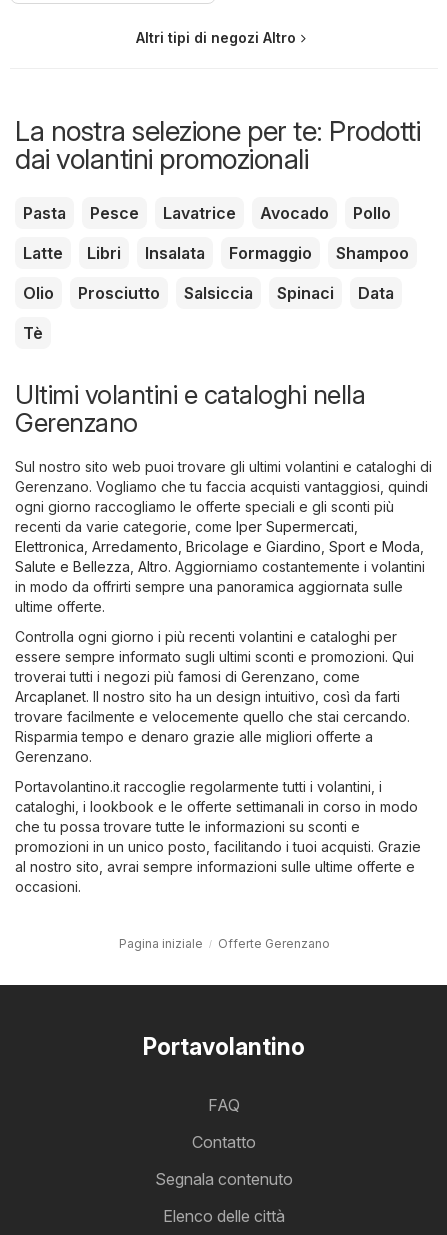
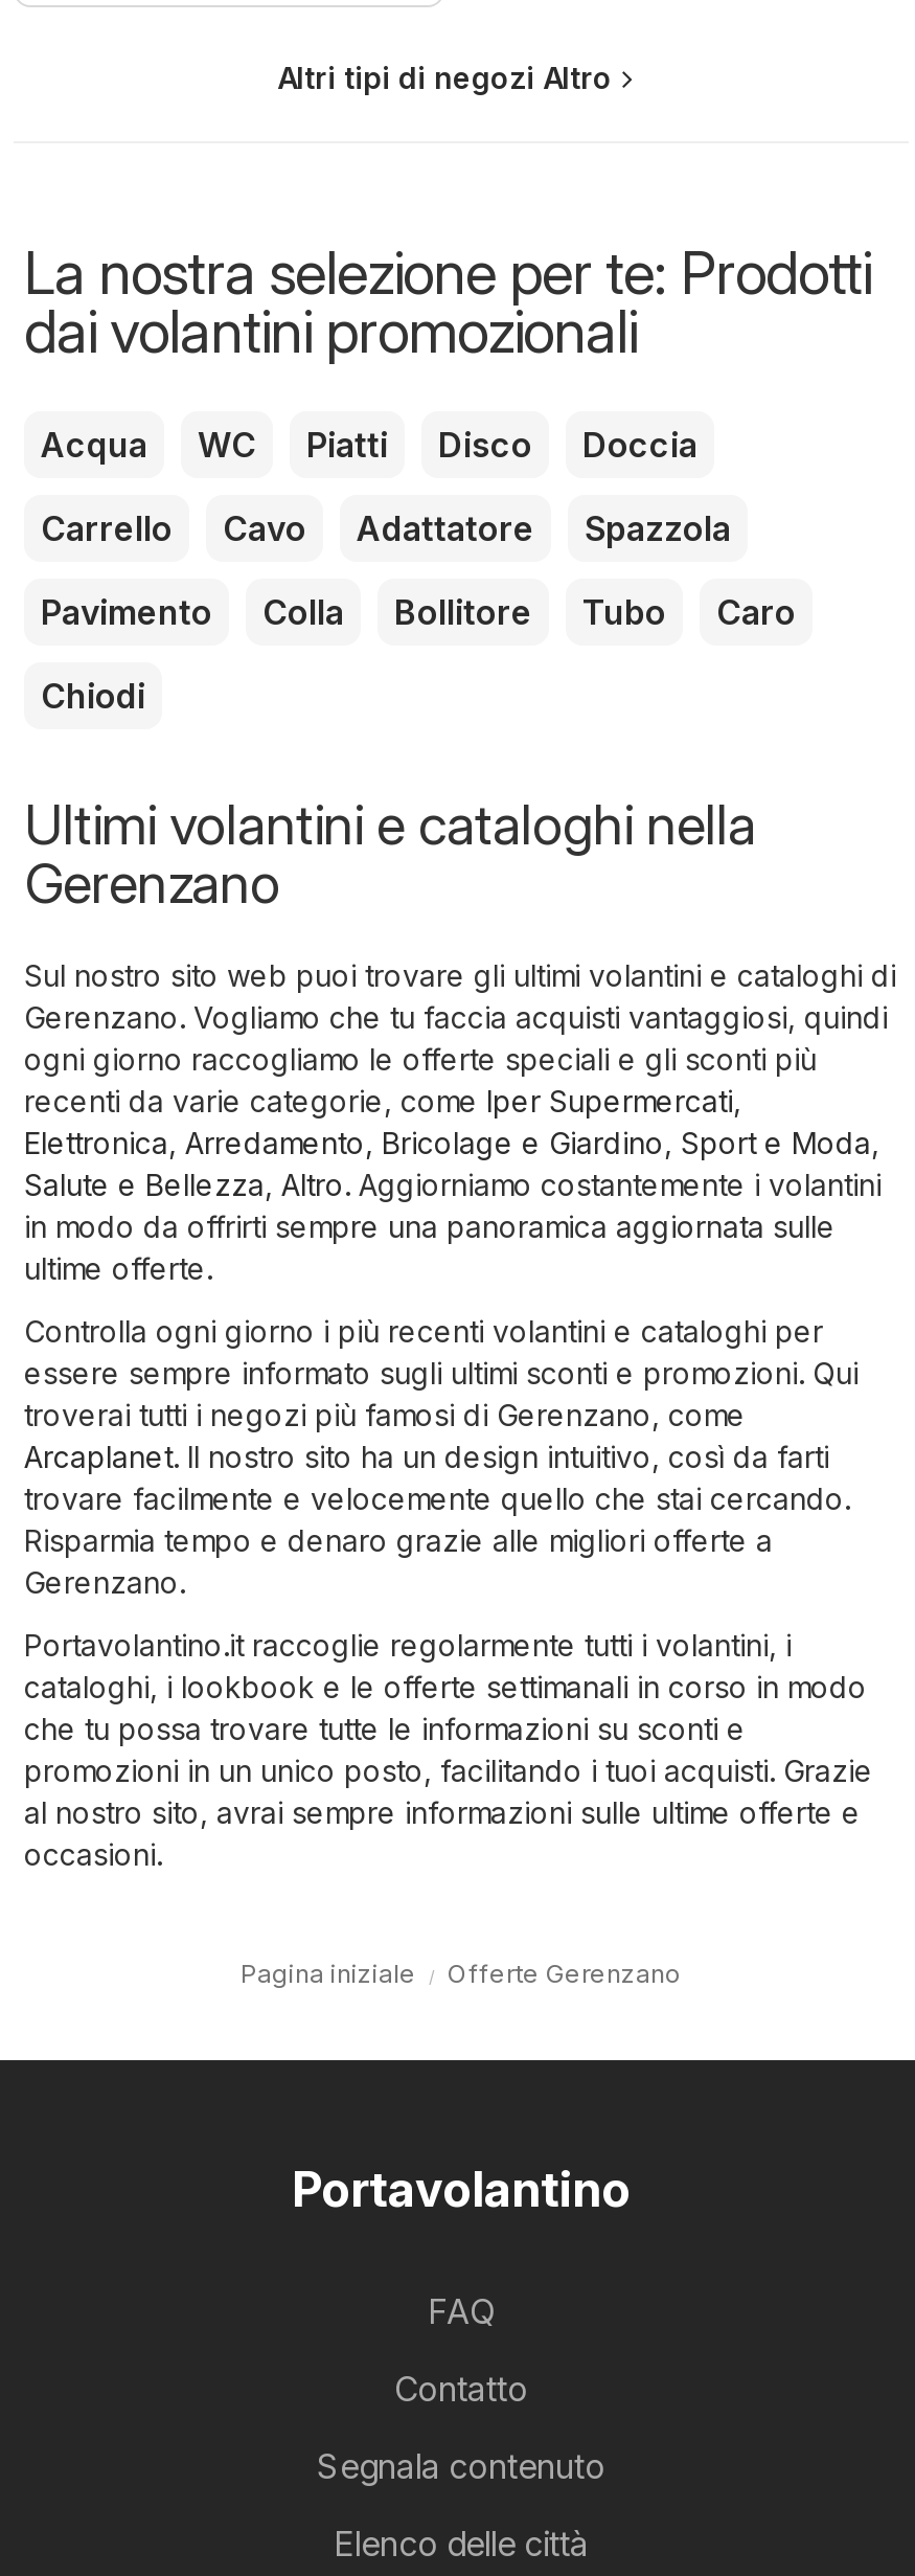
- Pasta
- Pesce
- Lavatrice
- Avocado
- Pollo
+ Acqua
+ WC
+ Piatti
+ Disco
+ Doccia

- Latte
- Libri
- Insalata
- Formaggio
- Shampoo
+ Carrello
+ Cavo
+ Adattatore
+ Spazzola

- Olio
- Prosciutto
- Salsiccia
- Spinaci
- Data
+ Pavimento
+ Colla
+ Bollitore
+ Tubo
+ Caro

- Tè
+ Chiodi
